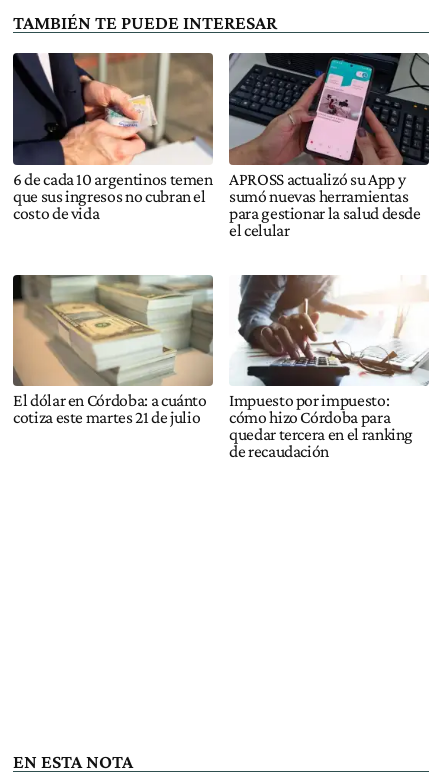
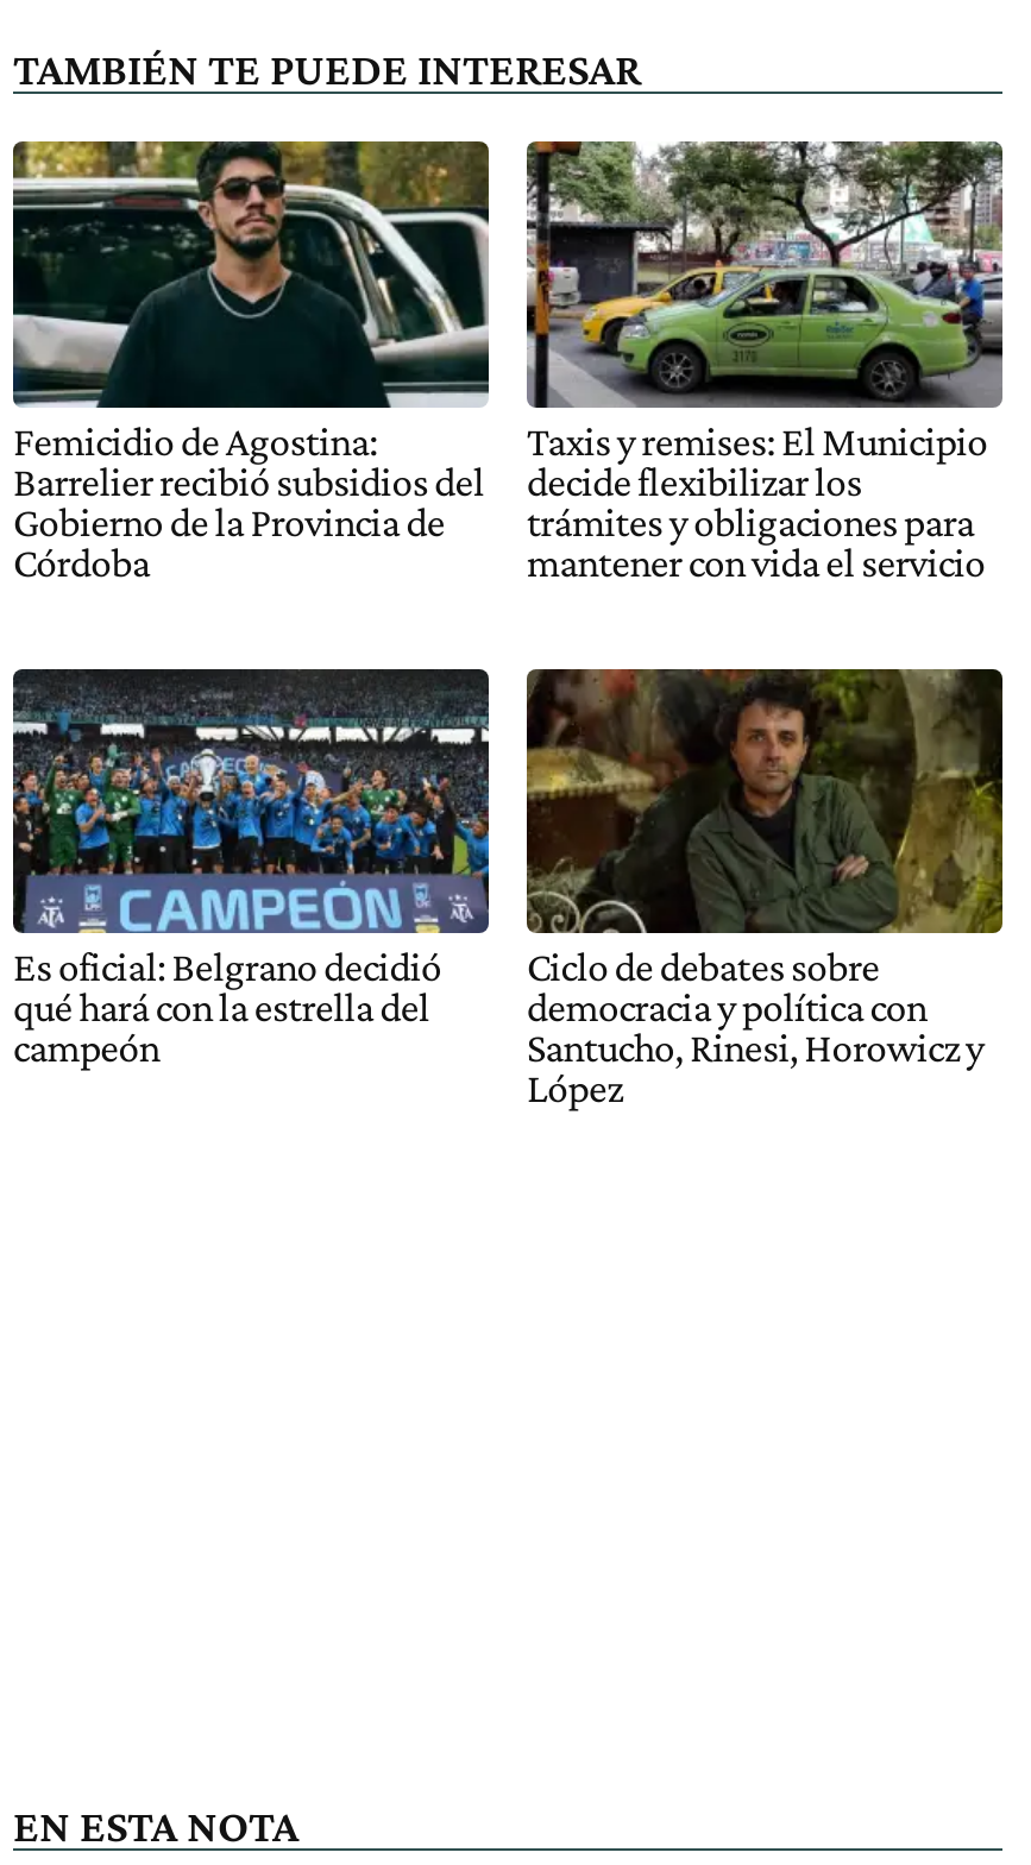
- [image]
- 6 de cada 10 argentinos temen
- que sus ingresos no cubran el
- costo de vida
+ [image]
+ Femicidio de Agostina:
+ Barrelier recibió subsidios del
+ Gobierno de la Provincia de
+ Córdoba

- [image]
- APROSS actualizó su App y
- sumó nuevas herramientas
- para gestionar la salud desde
- el celular
+ [image]
+ Taxis y remises: El Municipio
+ decide flexibilizar los
+ trámites y obligaciones para
+ mantener con vida el servicio

- [image]
- El dólar en Córdoba: a cuánto
- cotiza este martes 21 de julio
+ [image]
+ Es oficial: Belgrano decidió
+ qué hará con la estrella del
+ campeón

- [image]
- Impuesto por impuesto:
- cómo hizo Córdoba para
- quedar tercera en el ranking
- de recaudación
+ [image]
+ Ciclo de debates sobre
+ democracia y política con
+ Santucho, Rinesi, Horowicz y
+ López
